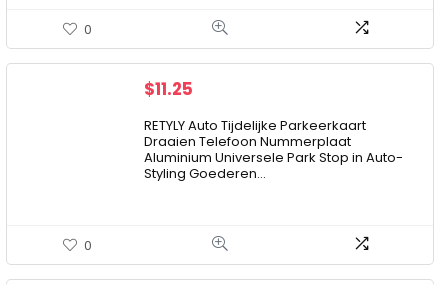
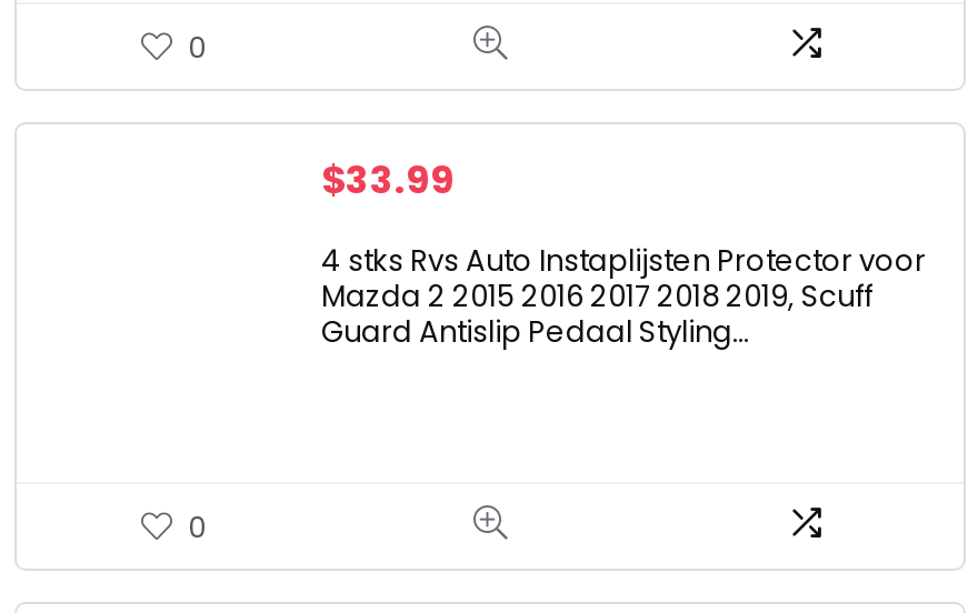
- $11.25
+ $33.99

- RETYLY Auto Tijdelijke Parkeerkaart
- Draaien Telefoon Nummerplaat
- Aluminium Universele Park Stop in Auto-
- Styling Goederen…
+ 4 stks Rvs Auto Instaplijsten Protector voor
+ Mazda 2 2015 2016 2017 2018 2019, Scuff
+ Guard Antislip Pedaal Styling…
